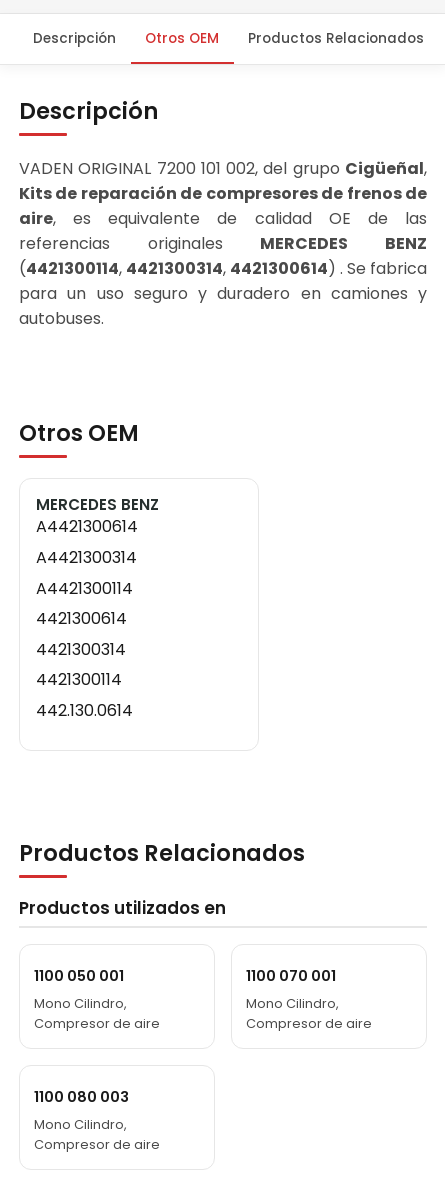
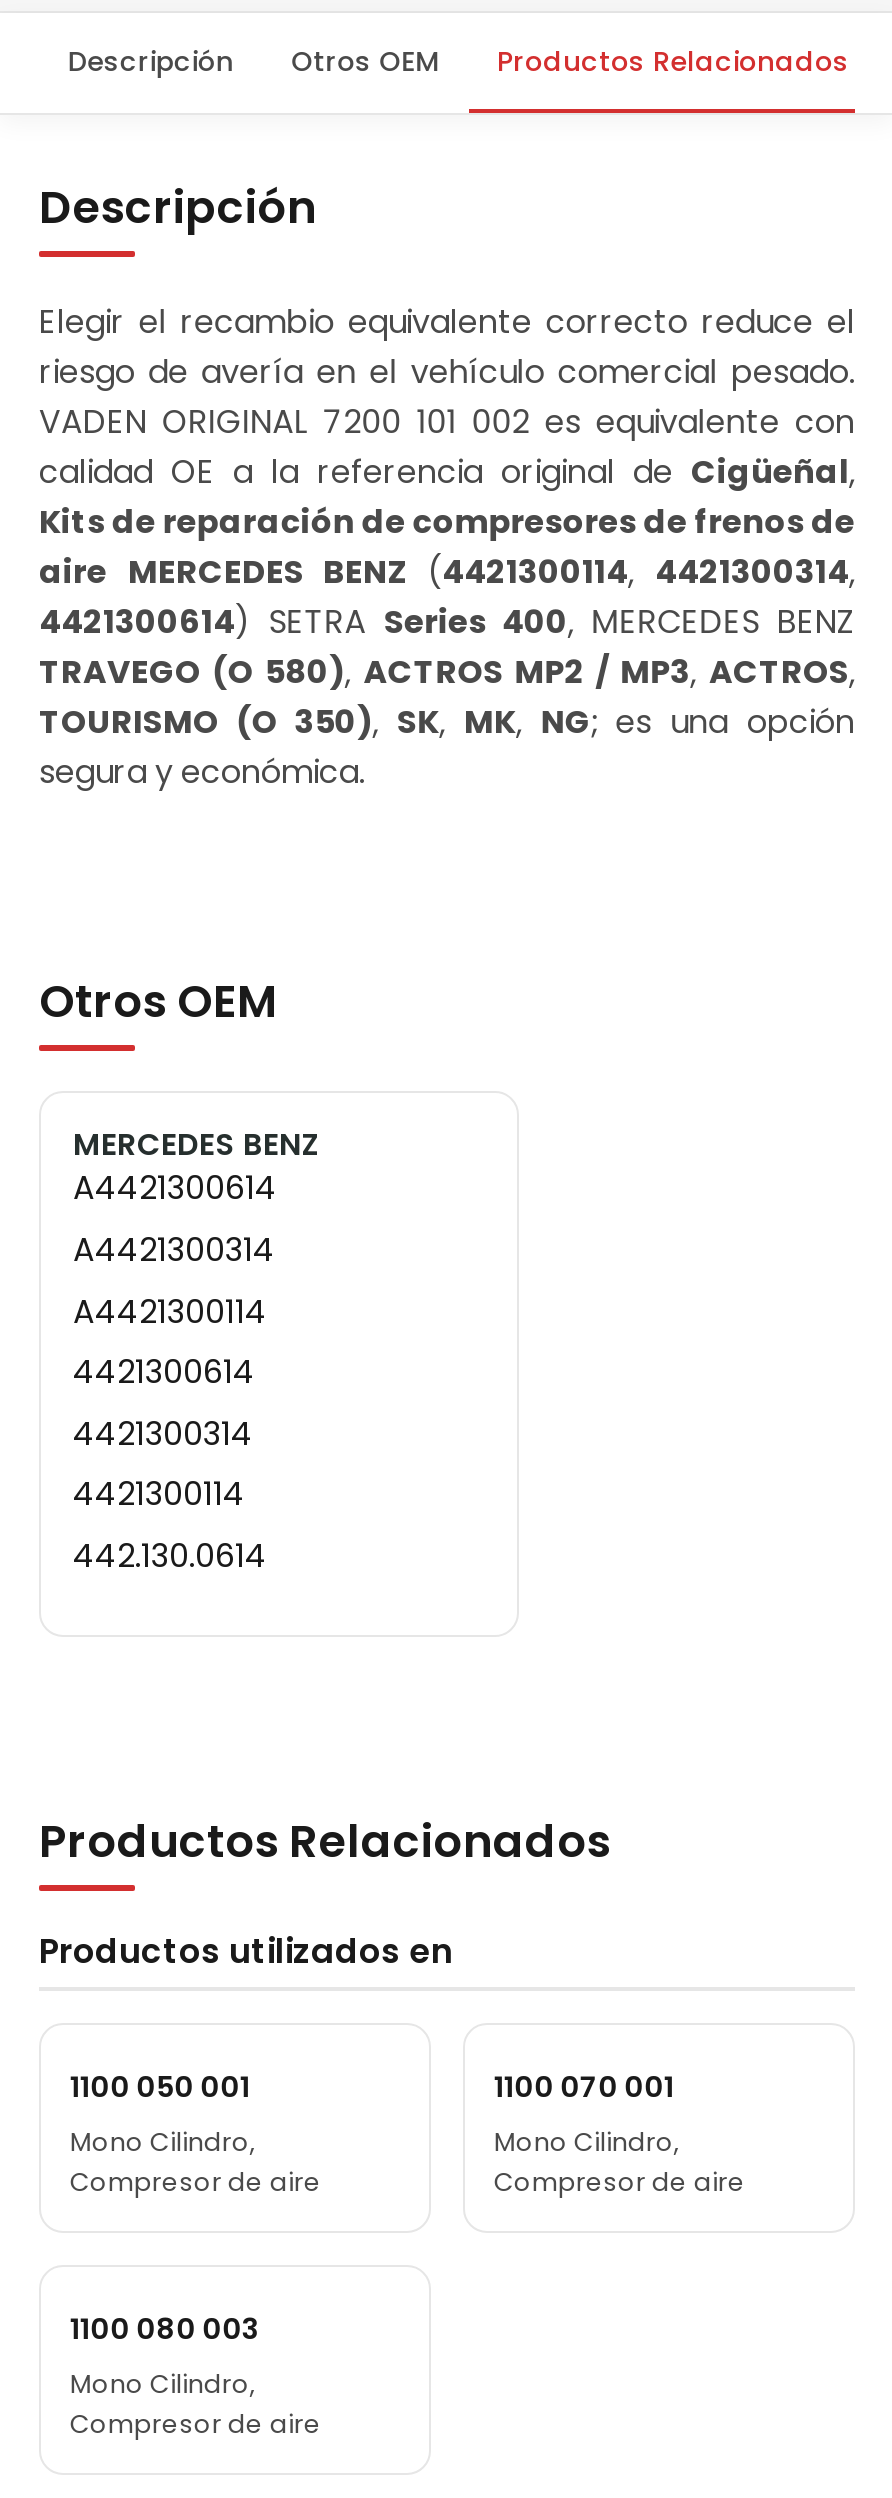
- VADEN ORIGINAL 7200 101 002, del grupo Cigüeñal,
+ Elegir el recambio equivalente correcto reduce el
+ riesgo de avería en el vehículo comercial pesado.
+ VADEN ORIGINAL 7200 101 002 es equivalente con
+ calidad OE a la referencia original de Cigüeñal,

- aire, es equivalente de calidad OE de las
- referencias originales MERCEDES BENZ
- (4421300114, 4421300314, 4421300614) . Se fabrica
- para un uso seguro y duradero en camiones y
- autobuses.
+ aire MERCEDES BENZ (4421300114, 4421300314,
+ 4421300614) SETRA Series 400, MERCEDES BENZ
+ TRAVEGO (O 580), ACTROS MP2 / MP3, ACTROS,
+ TOURISMO (O 350), SK, MK, NG; es una opción
+ segura y económica.
